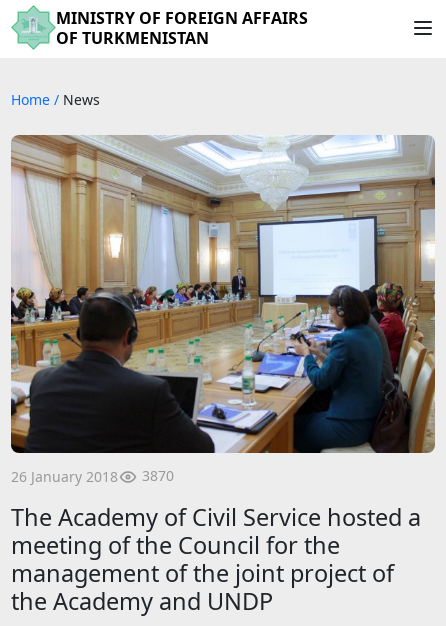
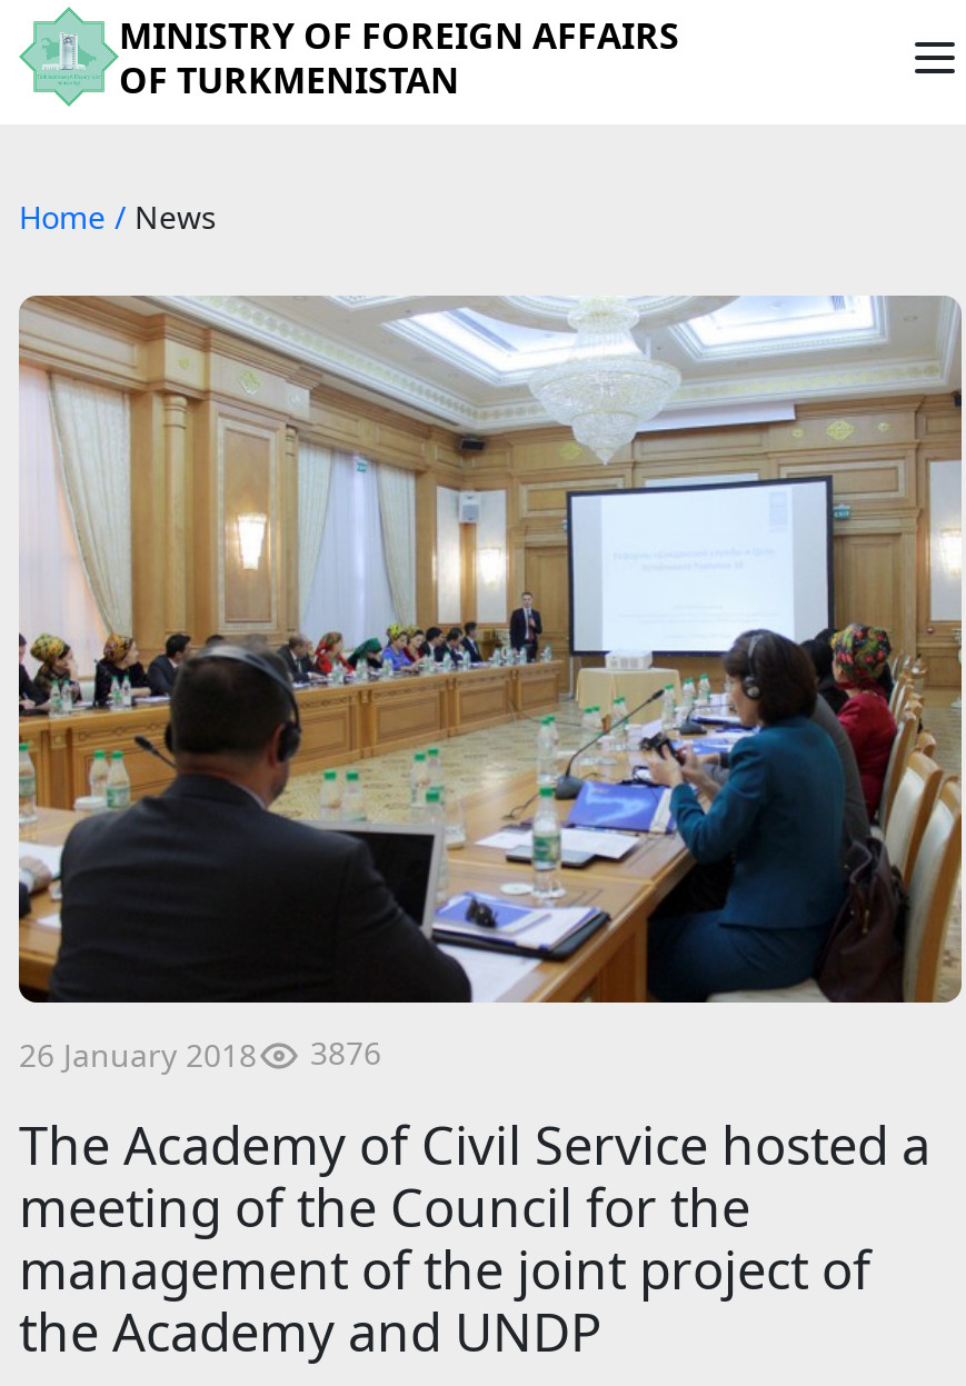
- 26 January 2018 3870
+ 26 January 2018 3876
